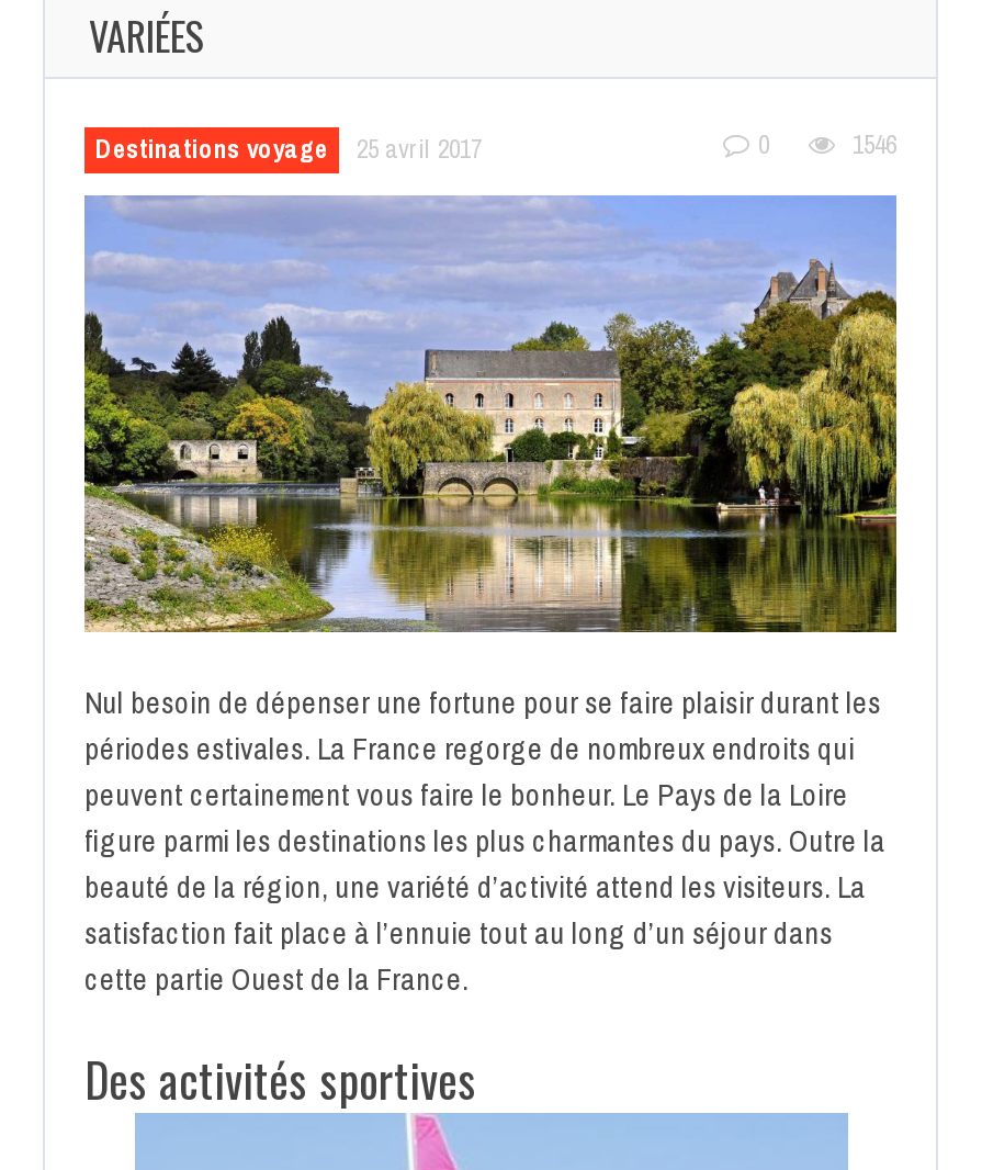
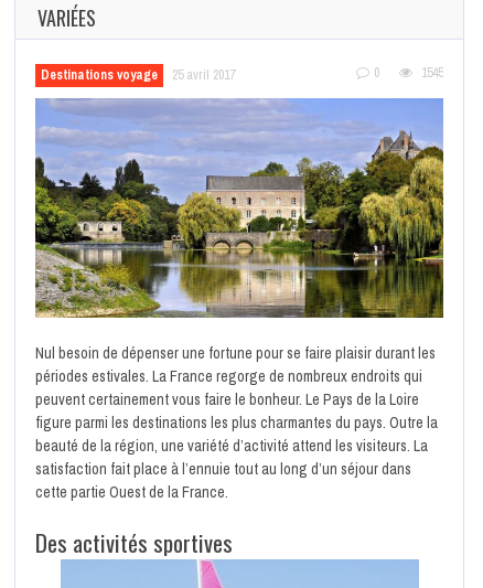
- 1546
+ 1545
